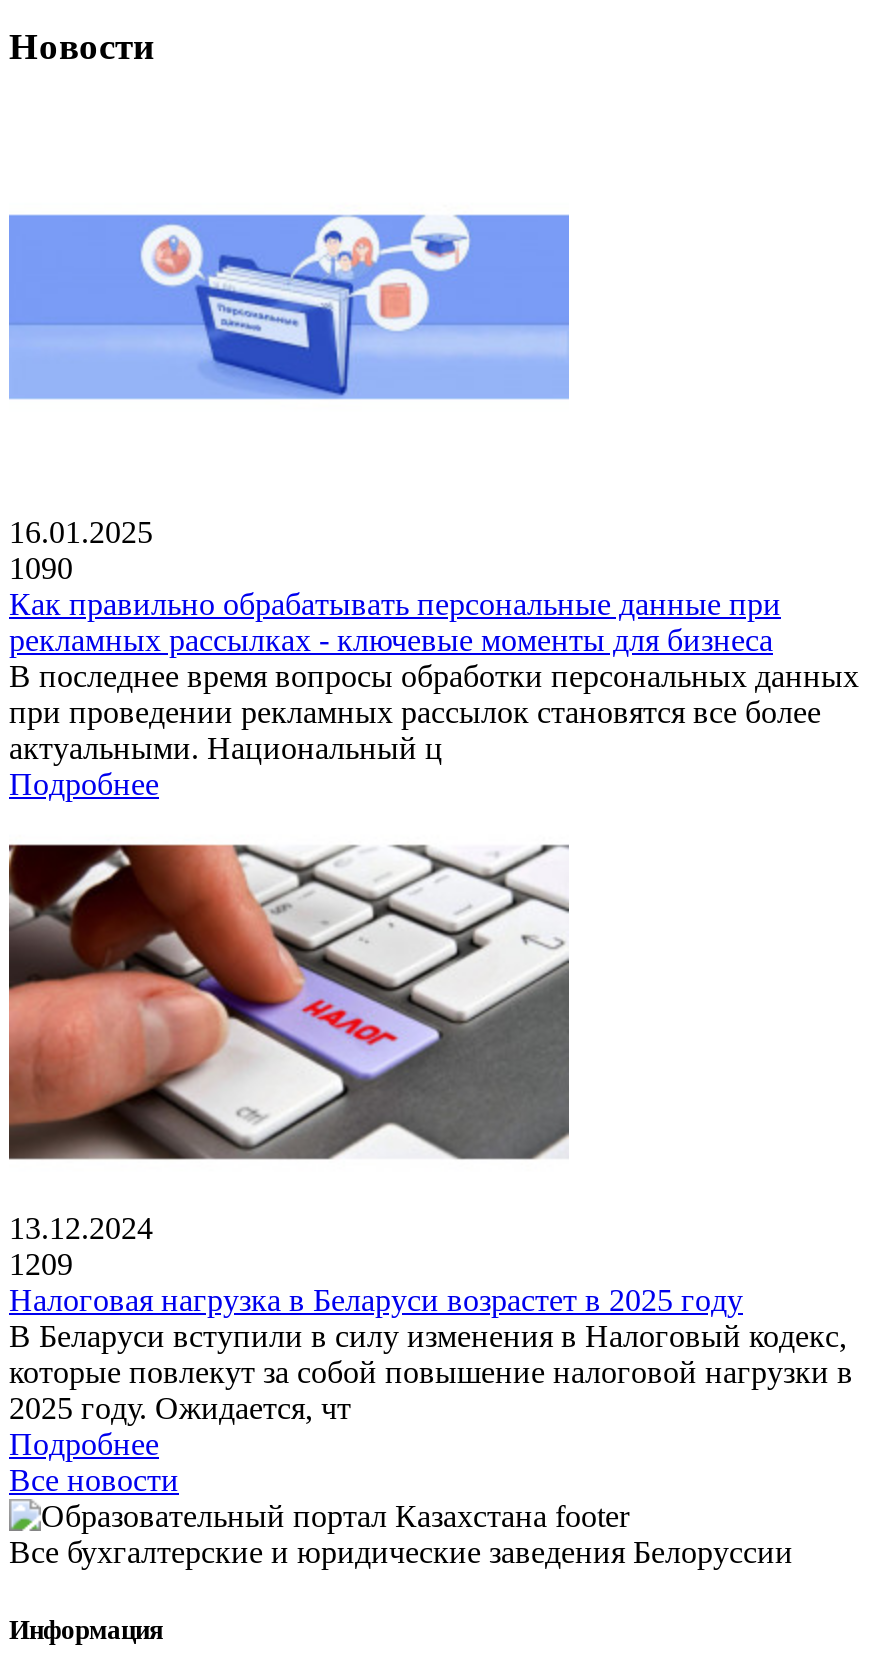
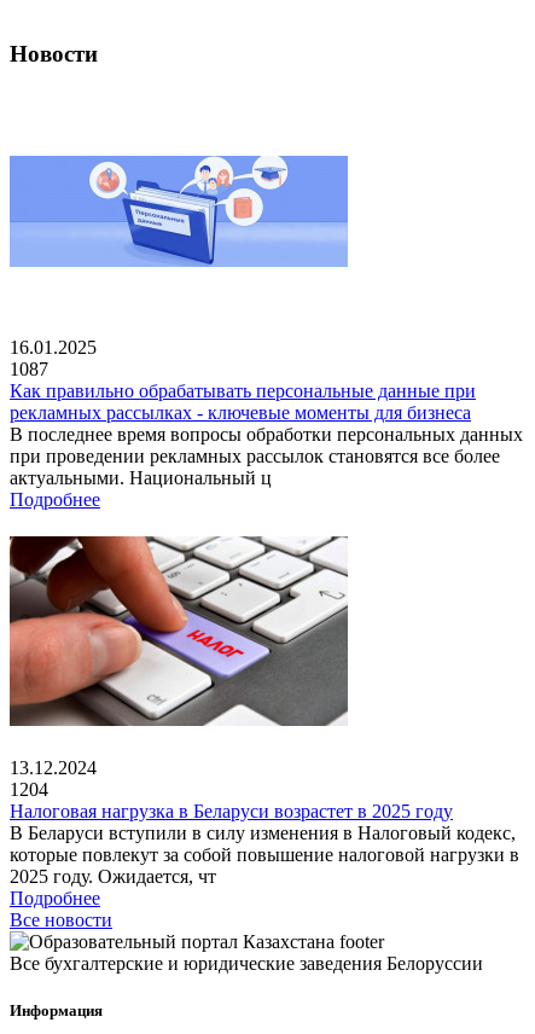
- 1090
+ 1087

- 1209
+ 1204
